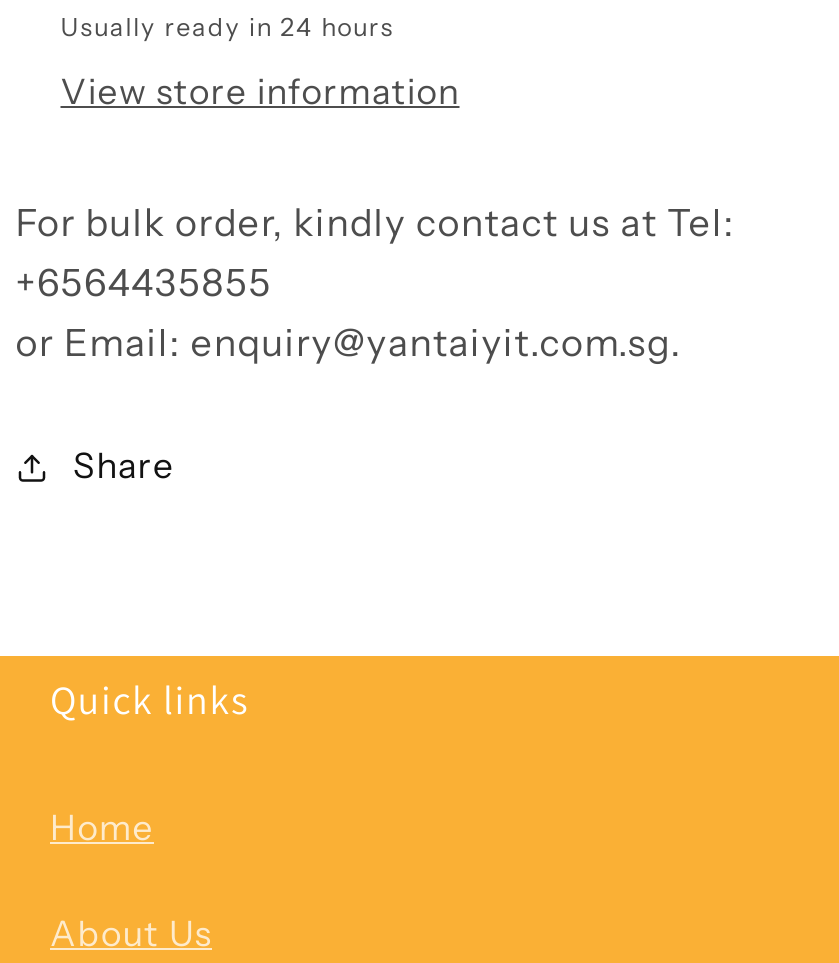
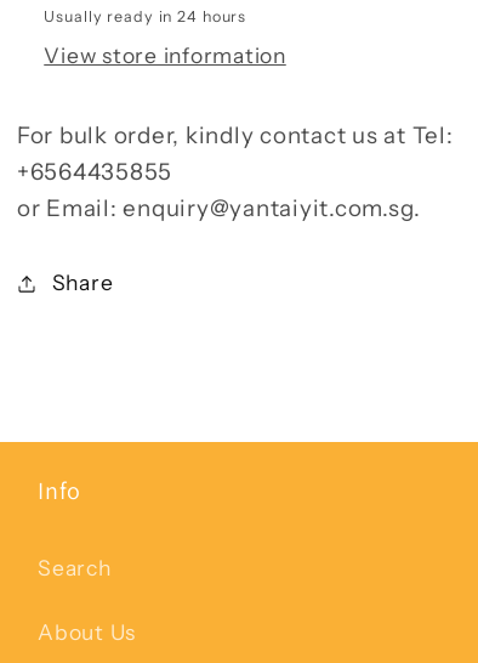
- Quick links
+ Info

- Home
+ Search
